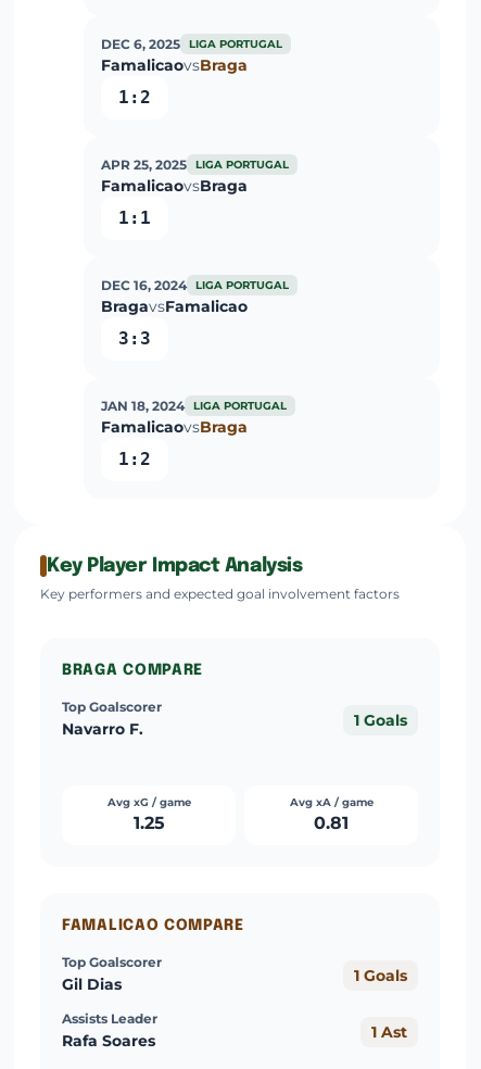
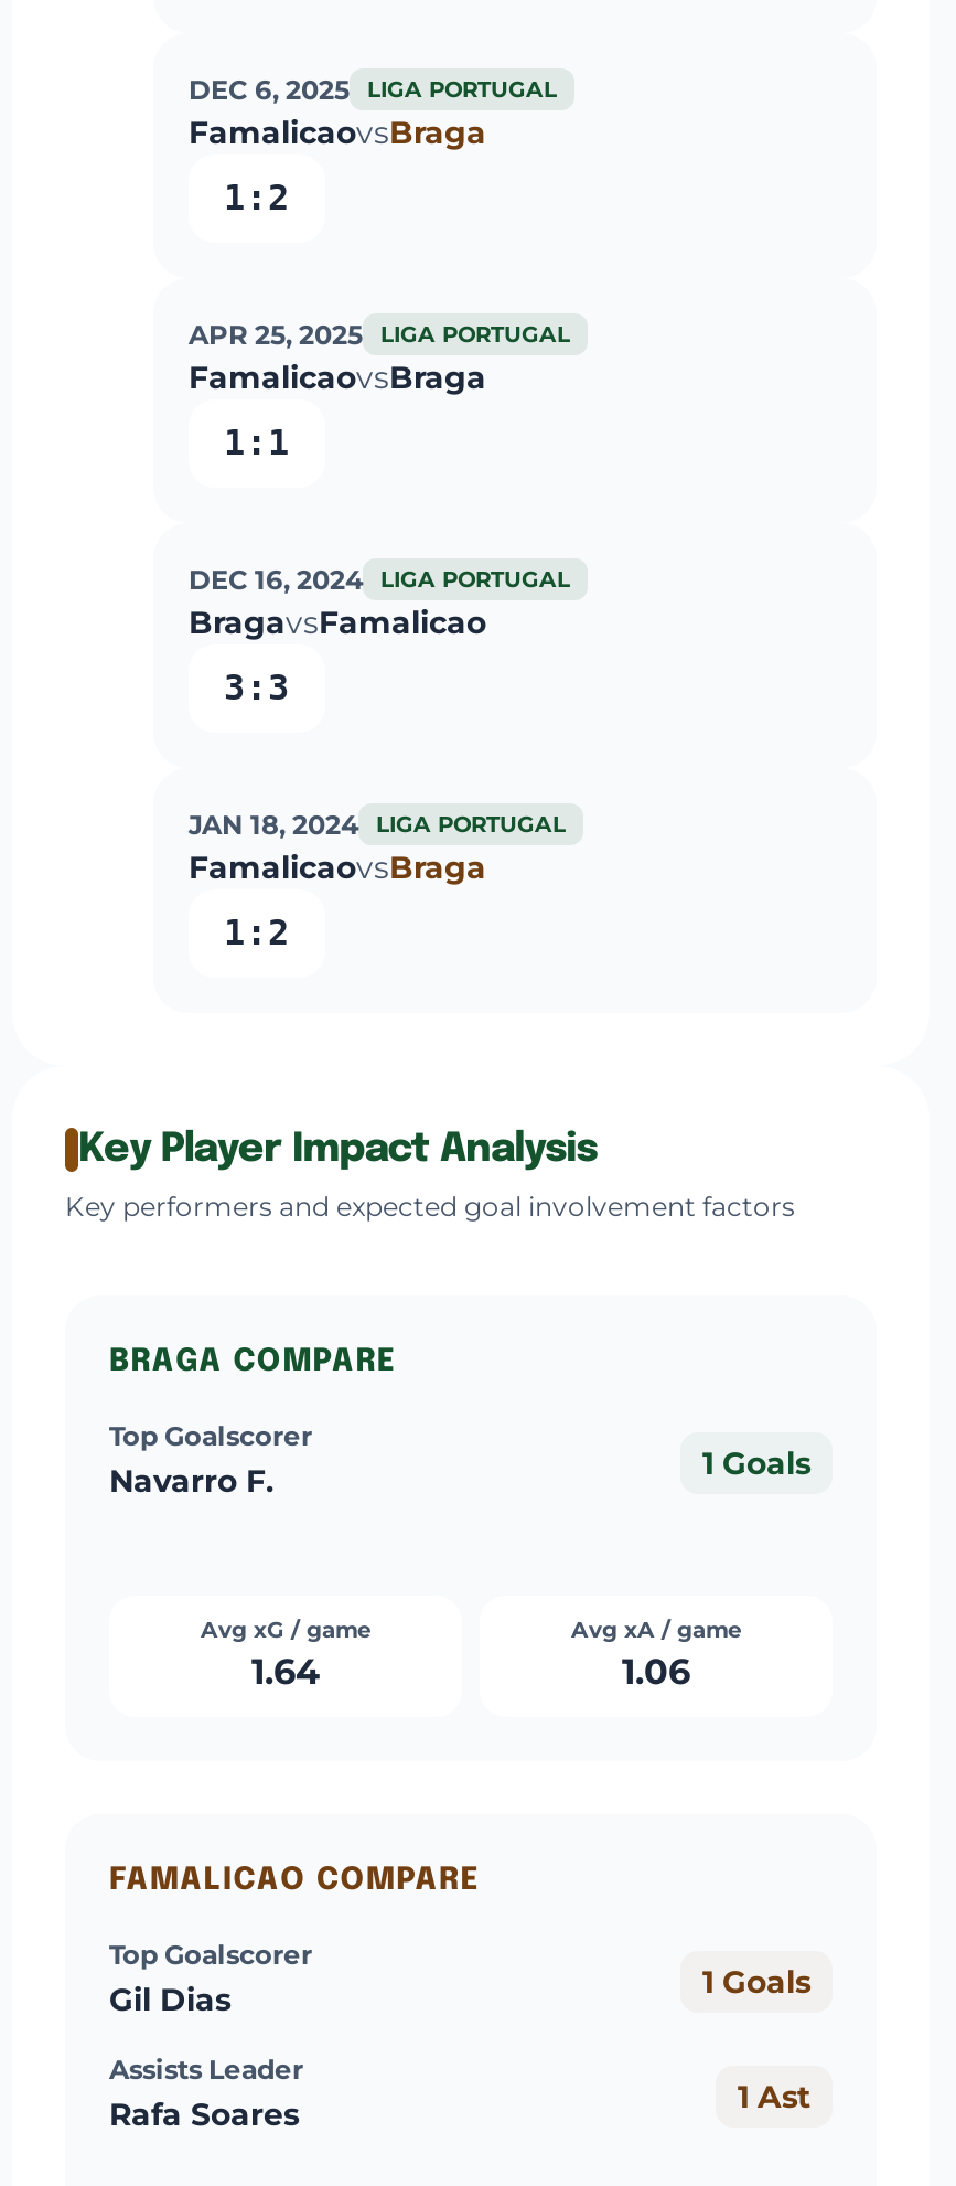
- 1.25
+ 1.64

- 0.81
+ 1.06
